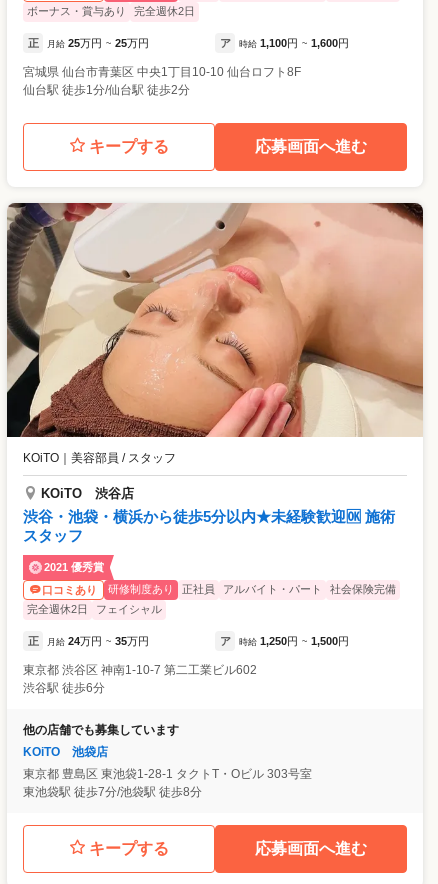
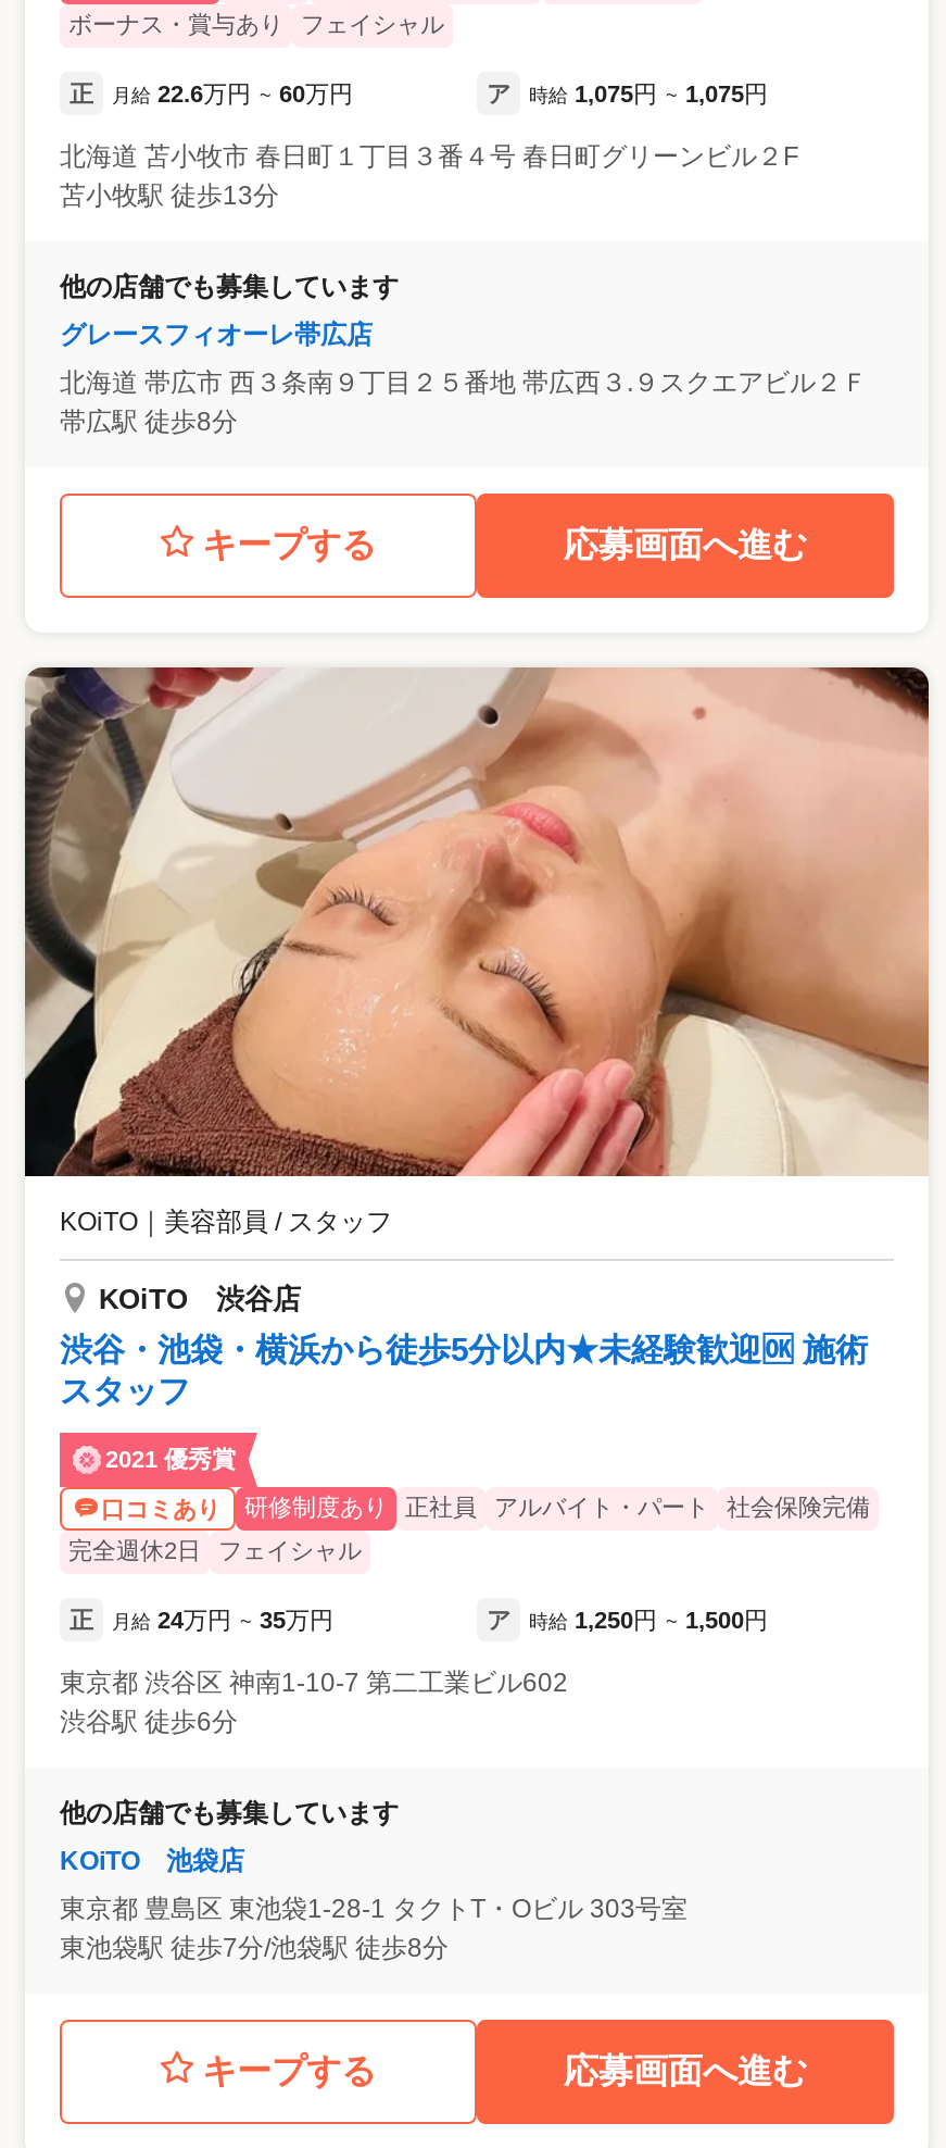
- 完全週休2日
+ フェイシャル

- 時給 1,100円 ~ 1,600円
- 宮城県 仙台市青葉区 中央1丁目10-10 仙台ロフト8F
- 仙台駅 徒歩1分/仙台駅 徒歩2分
+ 時給 1,075円 ~ 1,075円
+ 北海道 苫小牧市 春日町１丁目３番４号 春日町グリーンビル２F
+ 苫小牧駅 徒歩13分
+ 他の店舗でも募集しています
+ グレースフィオーレ帯広店
+ 北海道 帯広市 西３条南９丁目２５番地 帯広西３.９スクエアビル２Ｆ
+ 帯広駅 徒歩8分

- 月給 25万円 ~ 25万円
+ 月給 22.6万円 ~ 60万円
